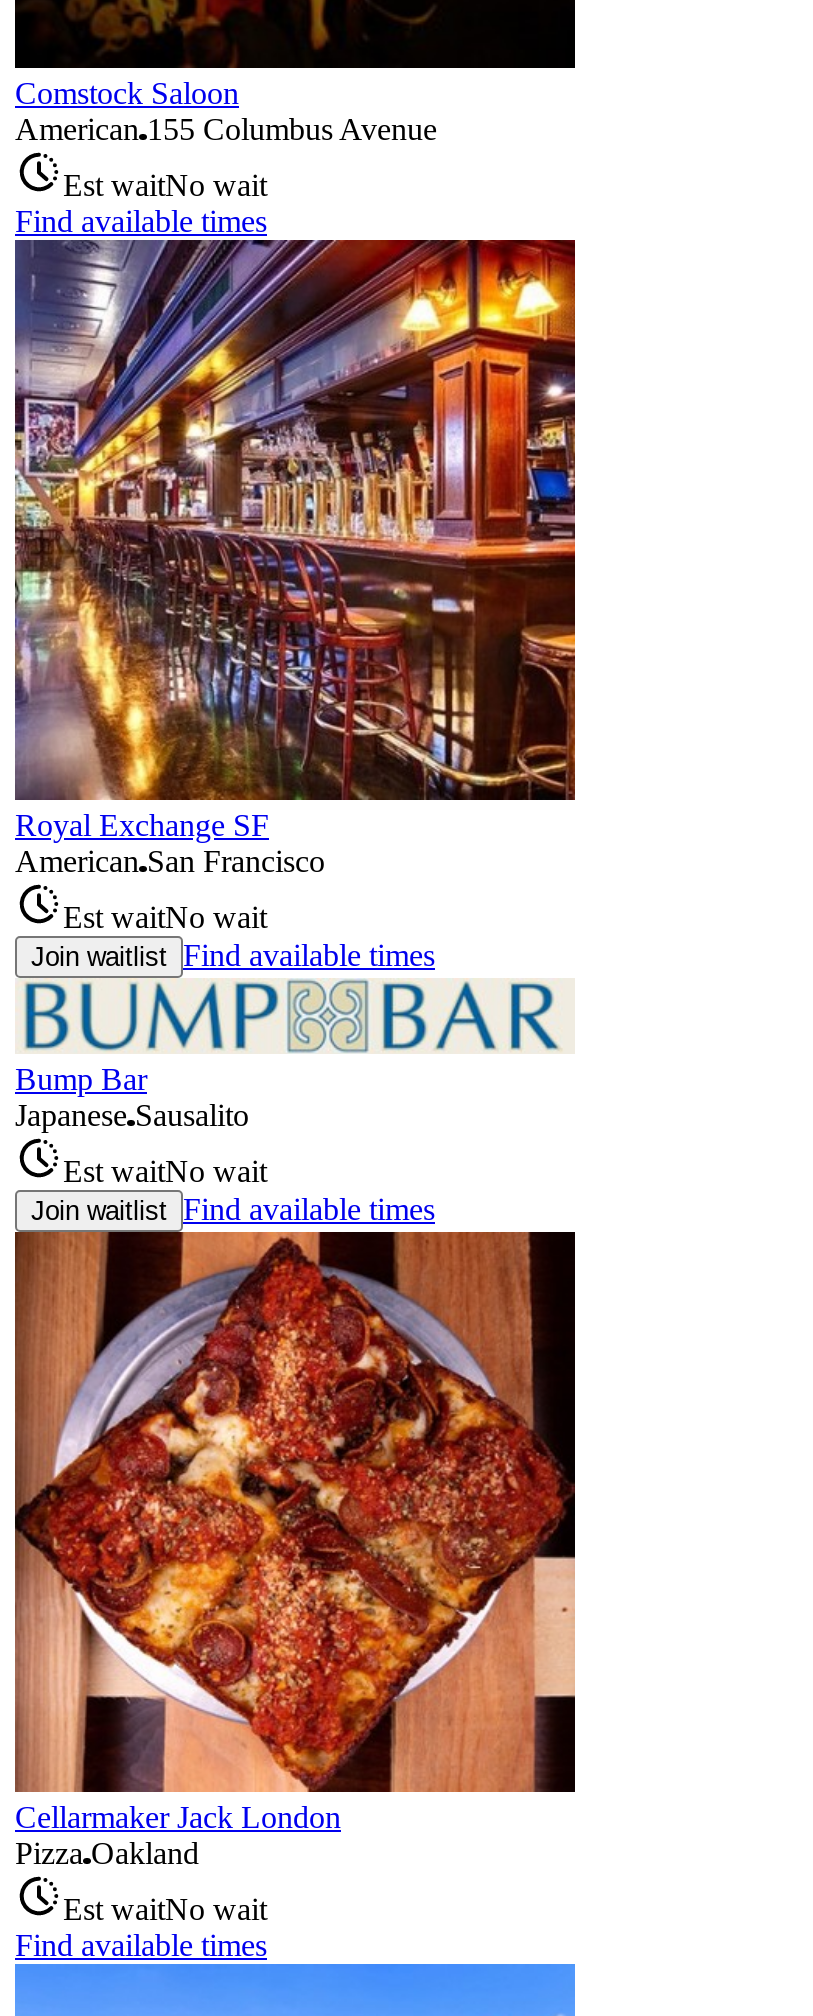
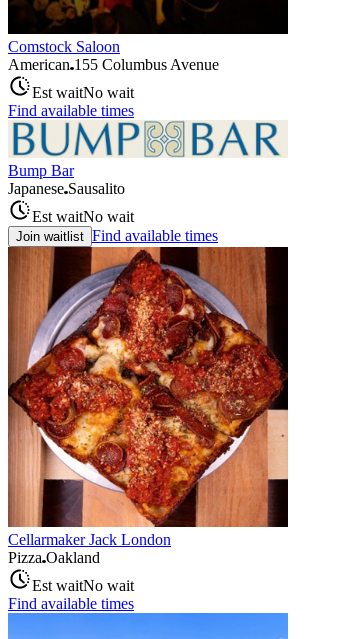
- [image]
- Royal Exchange SF
- American San Francisco
- Est waitNo wait
- Join waitlist Find available times
